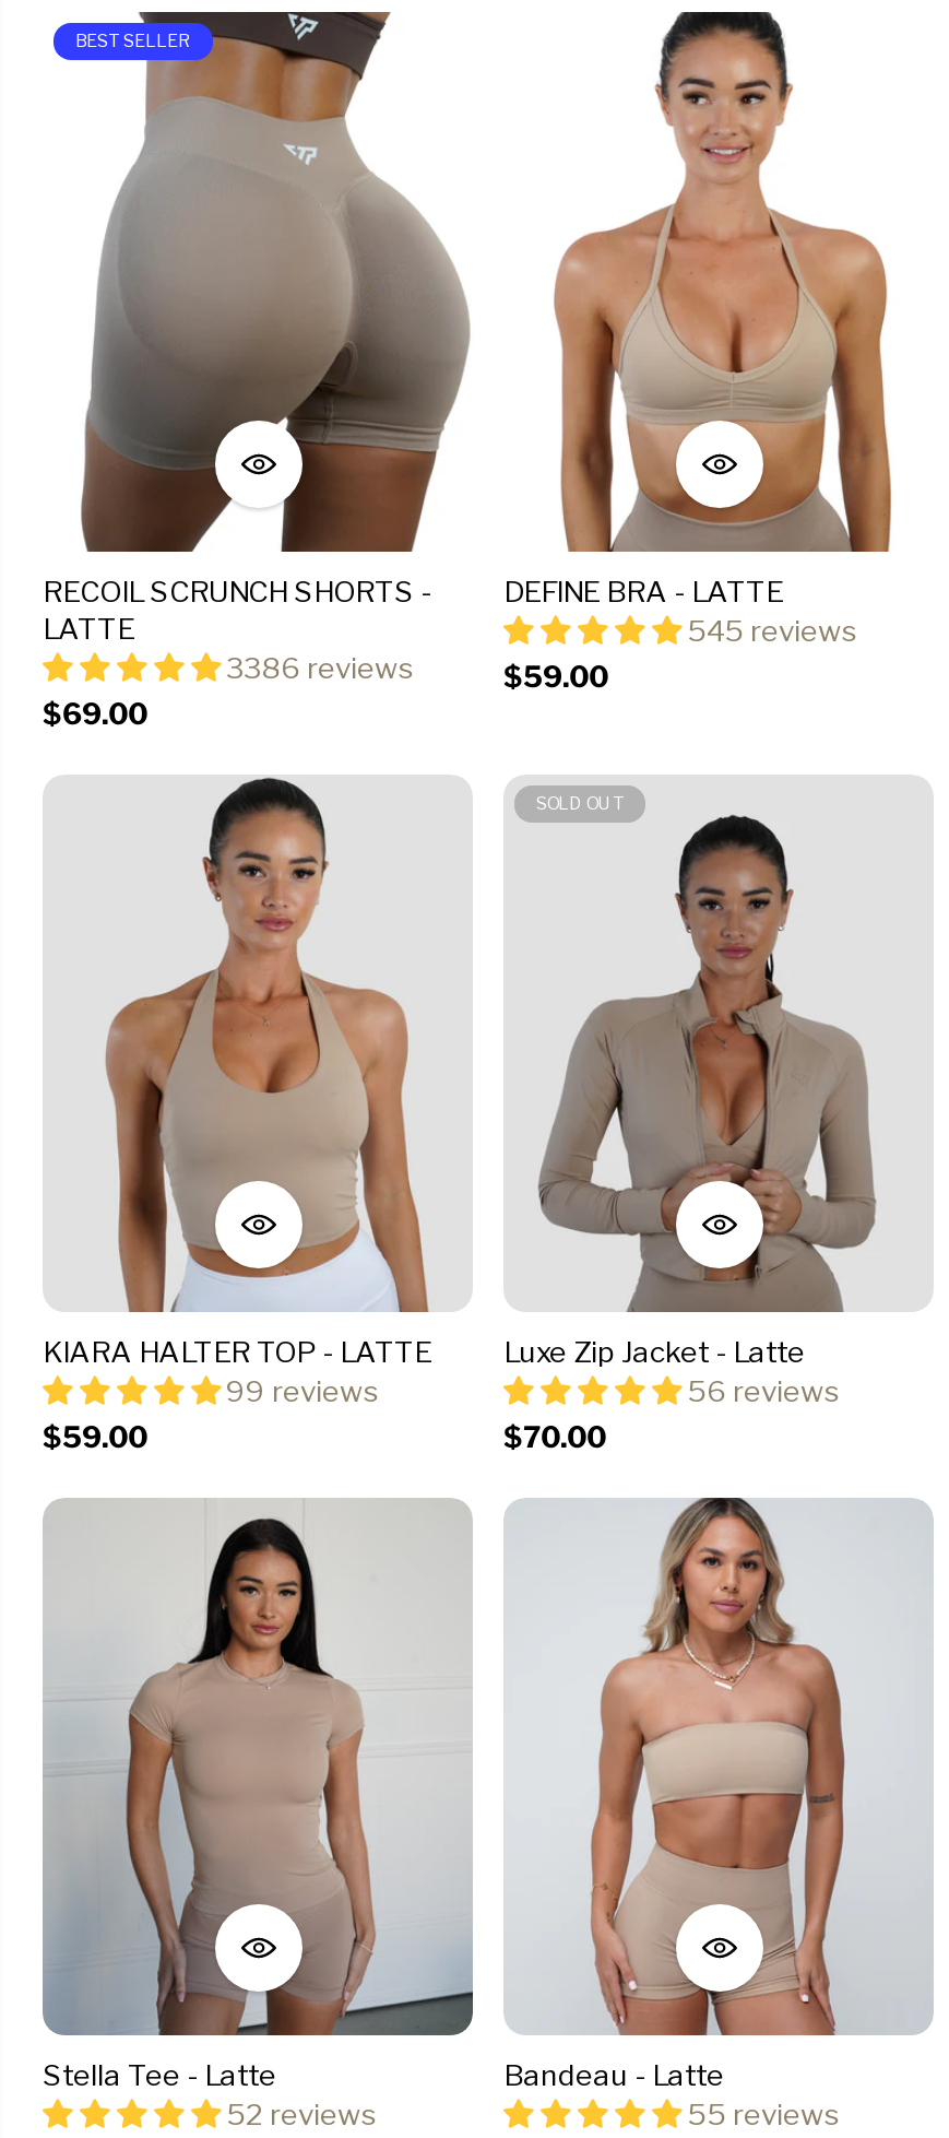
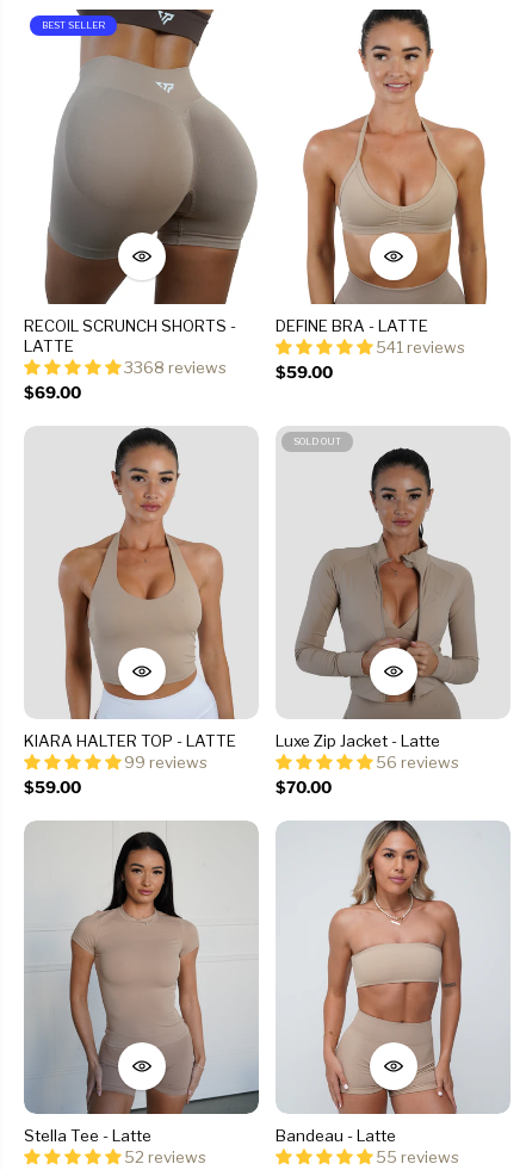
- 545 reviews
+ 541 reviews

- 3386 reviews
+ 3368 reviews
